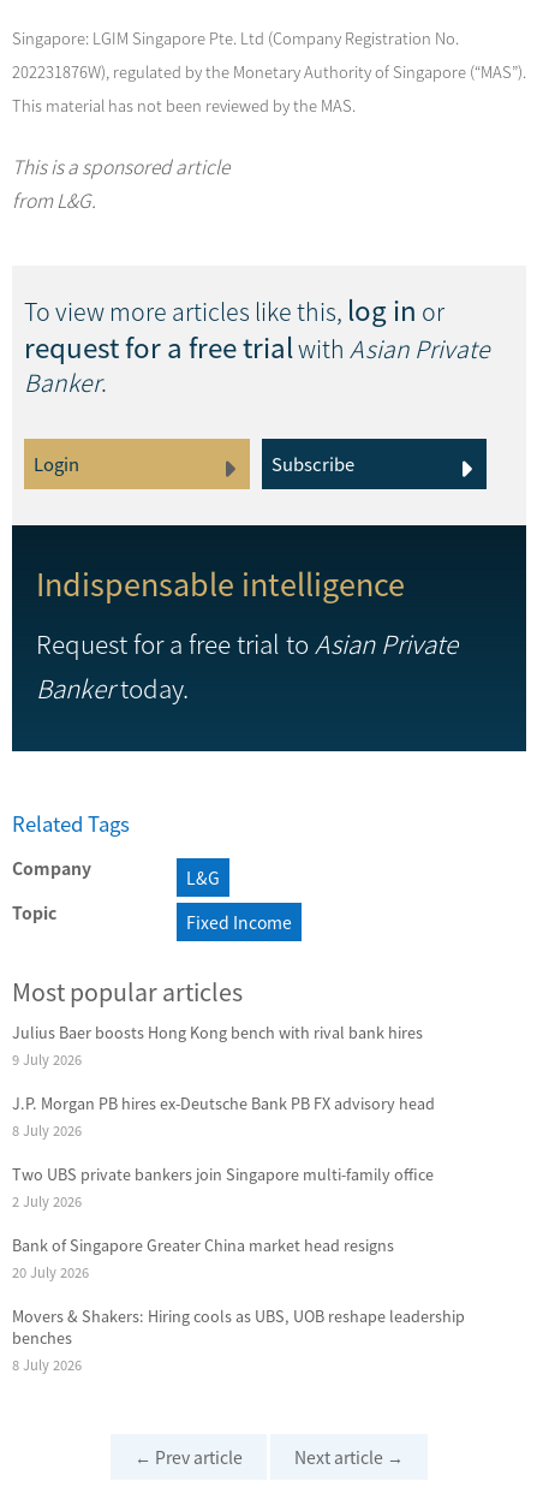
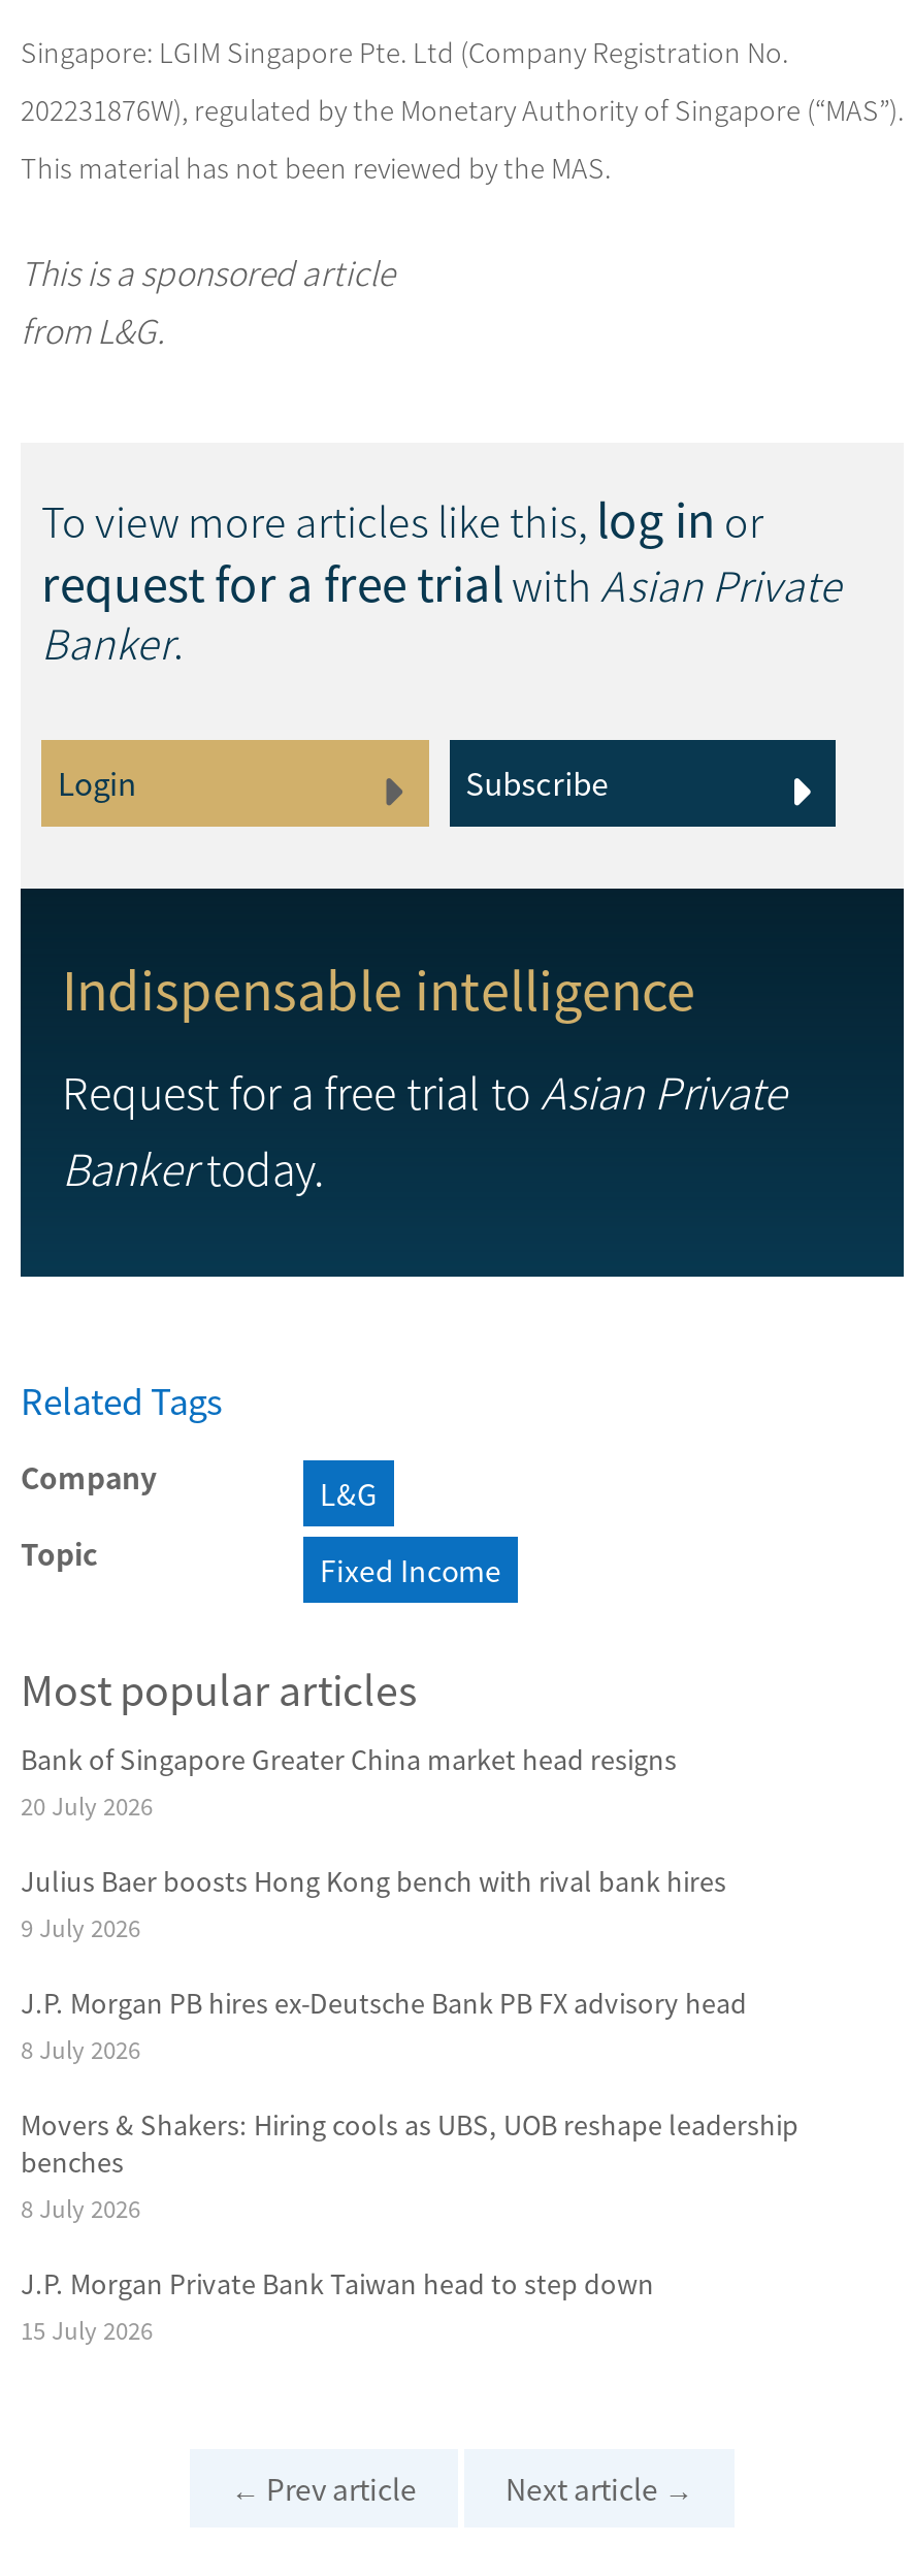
moved down: Julius Baer boosts Hong Kong bench with rival bank hires | 9 July 2026 | J.P. Morgan PB hires ex-Deutsche Bank PB FX advisory head | 8 July 2026

- Two UBS private bankers join Singapore multi-family office
- 2 July 2026

moved up: Bank of Singapore Greater China market head resigns | 20 July 2026

moved up: Movers & Shakers: Hiring cools as UBS, UOB reshape leadership | benches | 8 July 2026

+ J.P. Morgan Private Bank Taiwan head to step down
+ 15 July 2026
